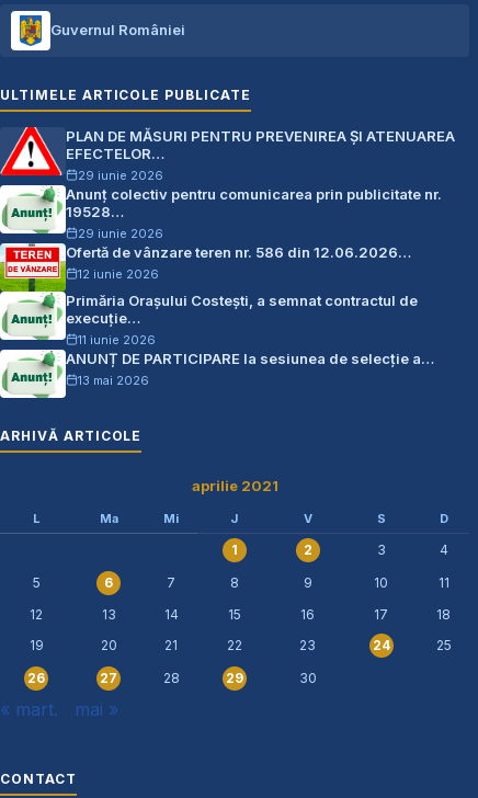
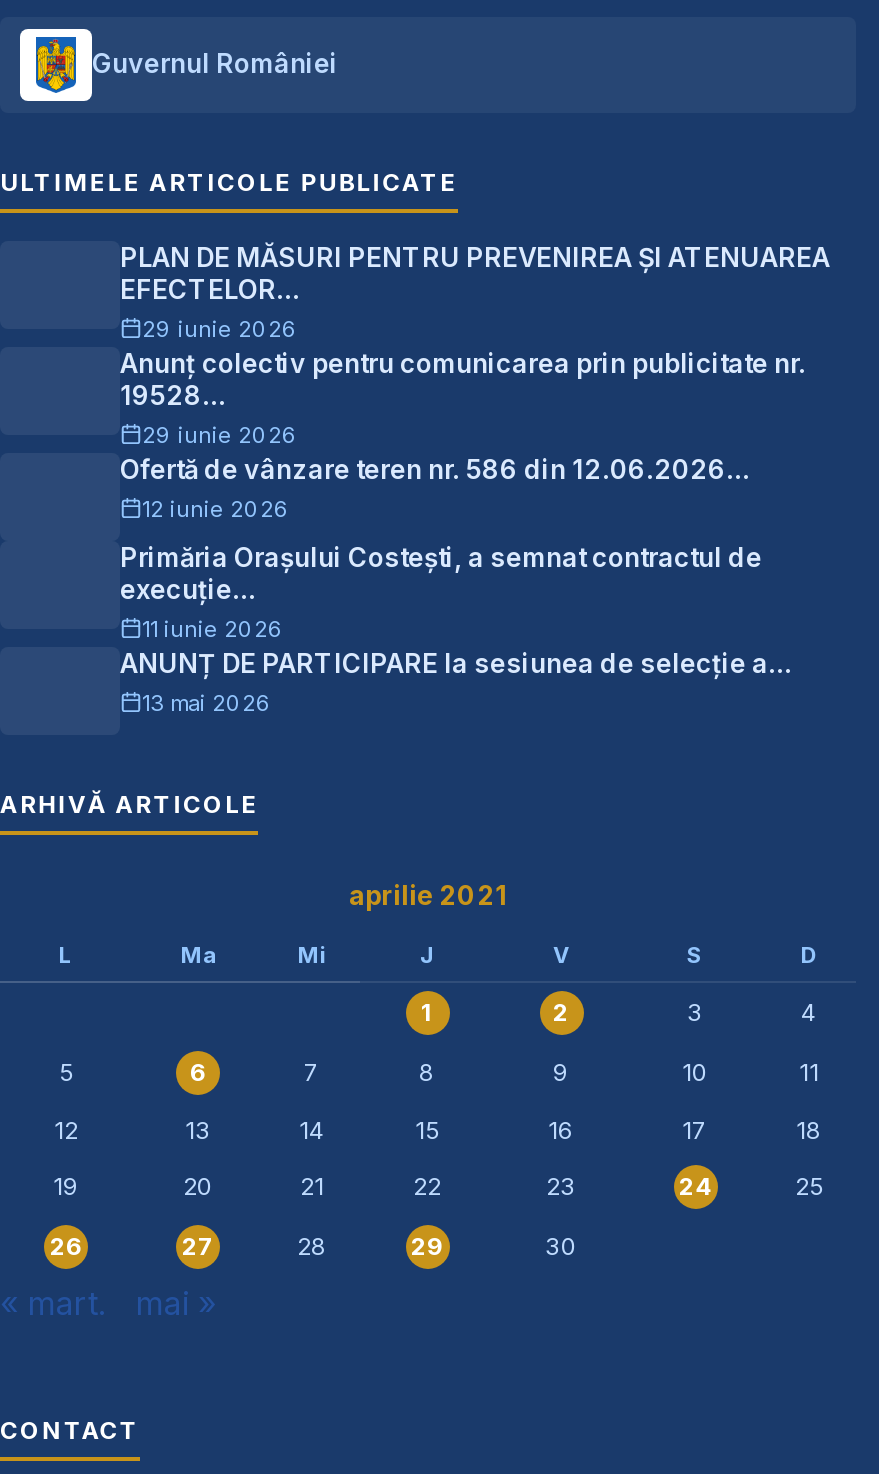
- [image]

- [image]

- [image]

- [image]
